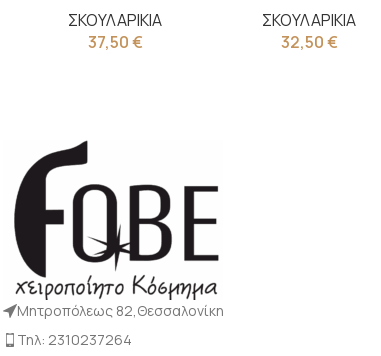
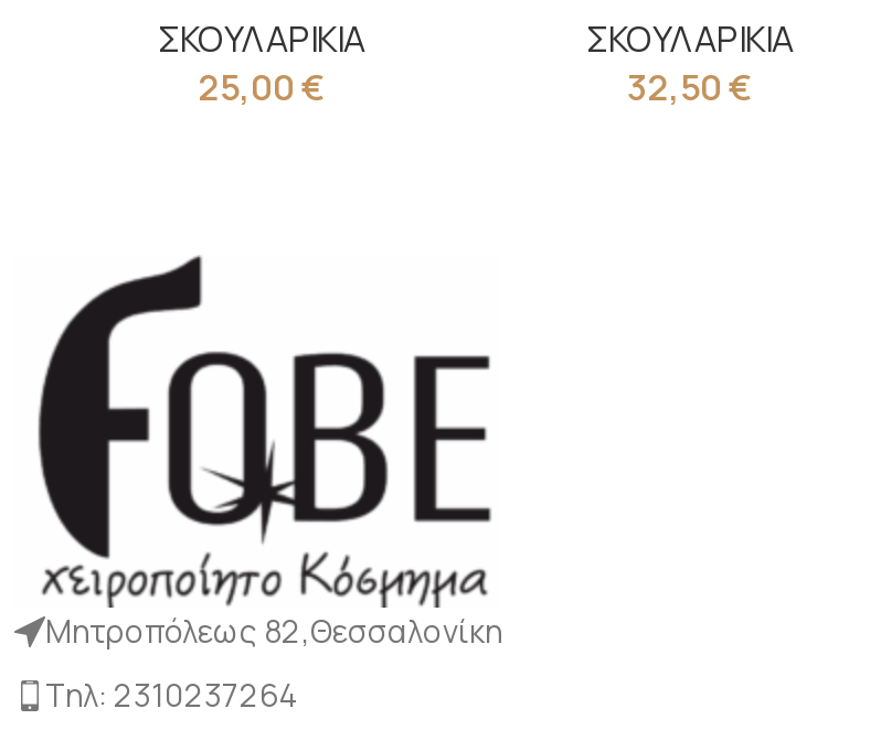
- 37,50 €
+ 25,00 €
